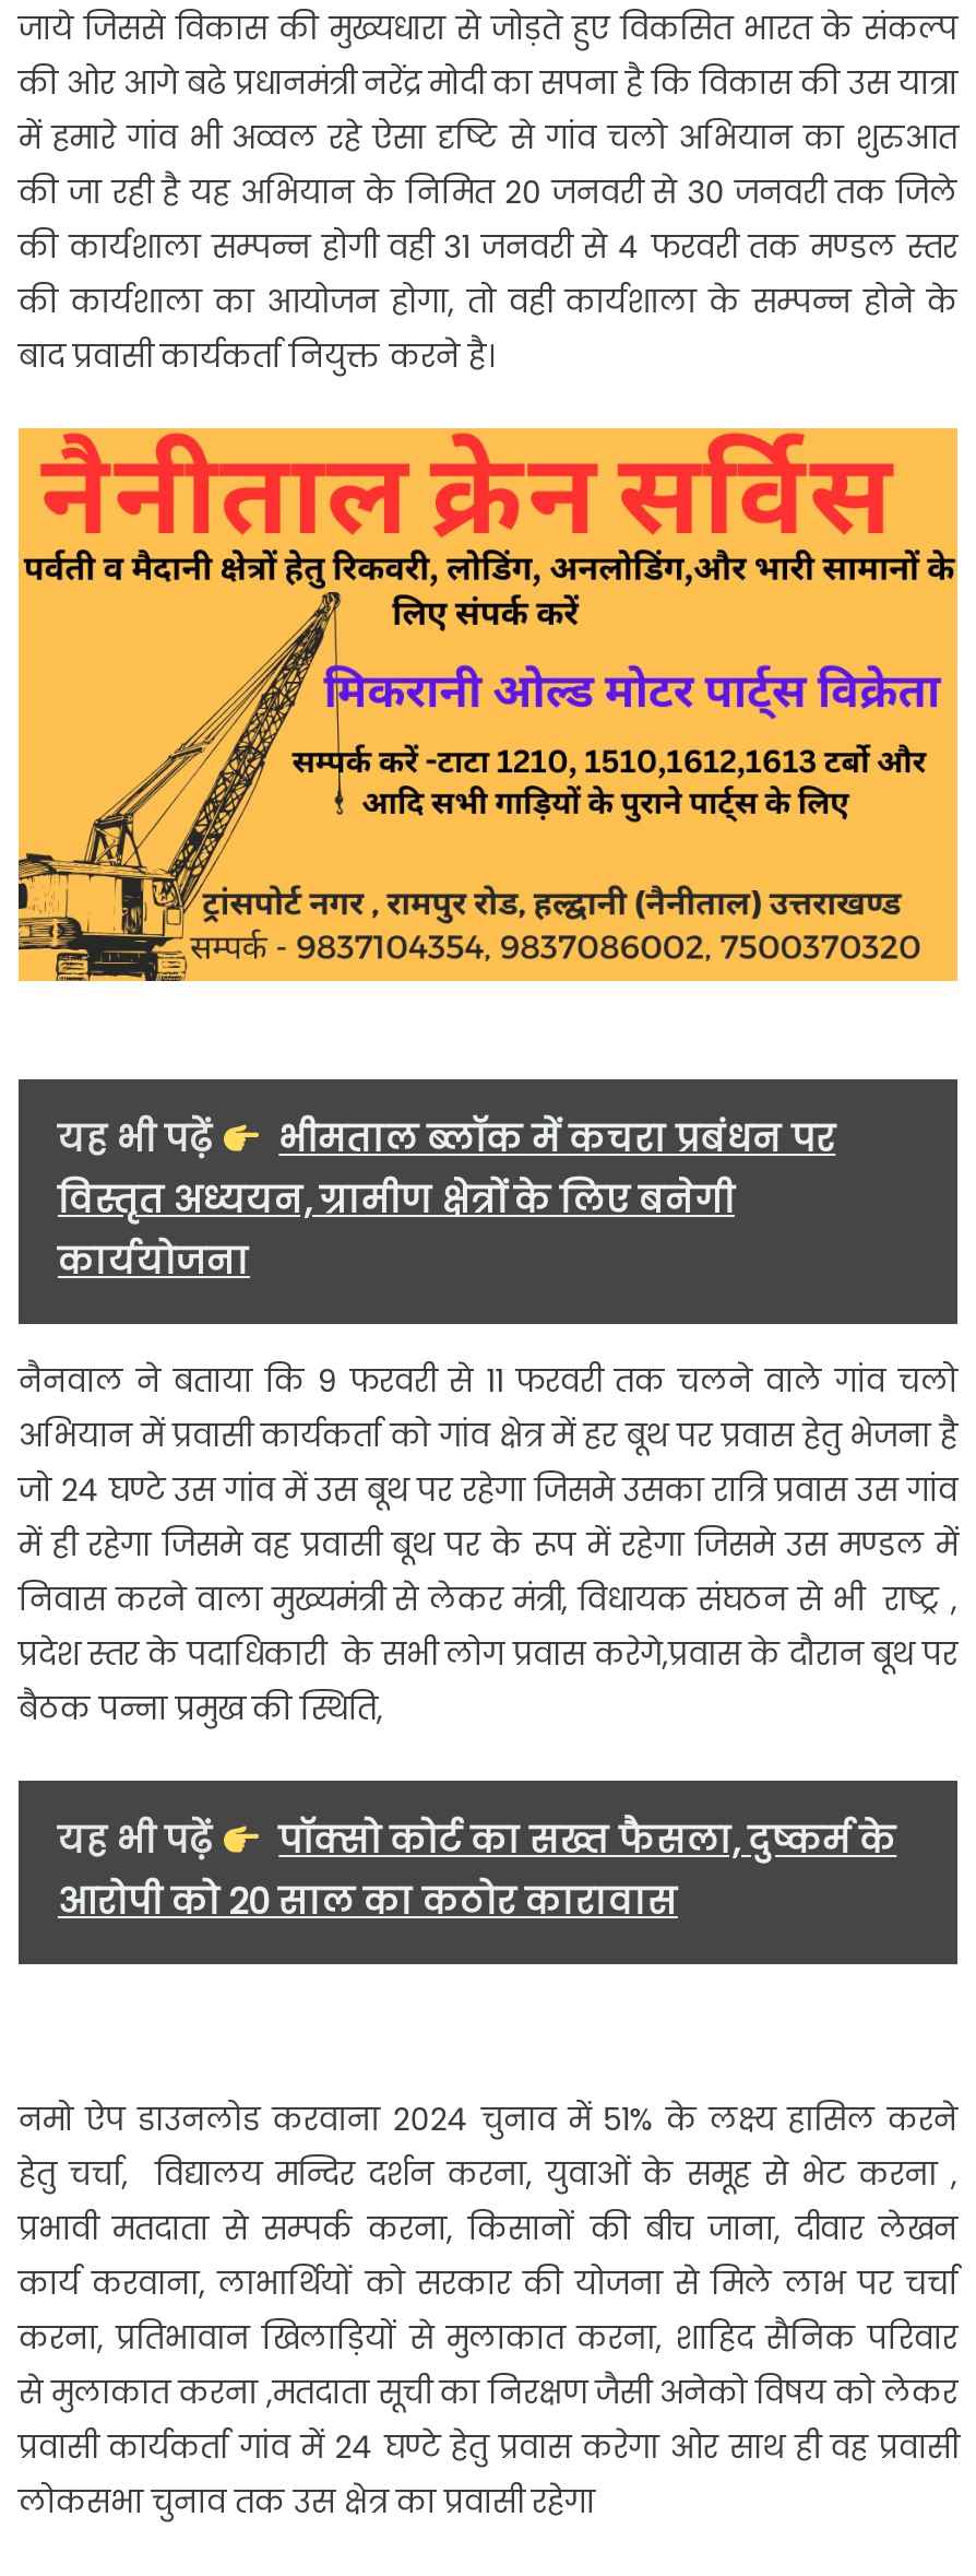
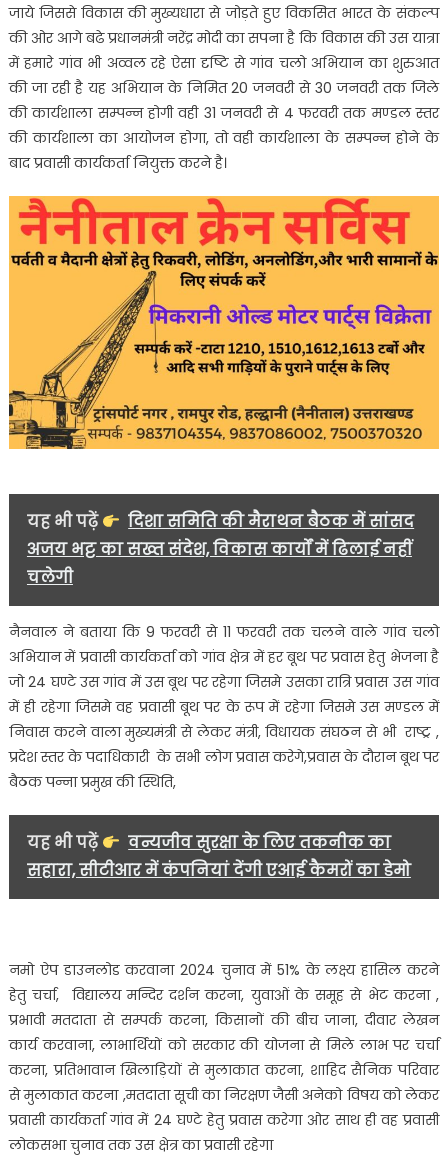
- भीमताल ब्लॉक में कचरा प्रबंधन पर
- विस्तृत अध्ययन, ग्रामीण क्षेत्रों के लिए बनेगी
- कार्ययोजना
+ दिशा समिति की मैराथन बैठक में सांसद
+ अजय भट्ट का सख्त संदेश, विकास कार्यों में ढिलाई नहीं
+ चलेगी

- पॉक्सो कोर्ट का सख्त फैसला, दुष्कर्म के
- आरोपी को 20 साल का कठोर कारावास
+ वन्यजीव सुरक्षा के लिए तकनीक का
+ सहारा, सीटीआर में कंपनियां देंगी एआई कैमरों का डेमो
